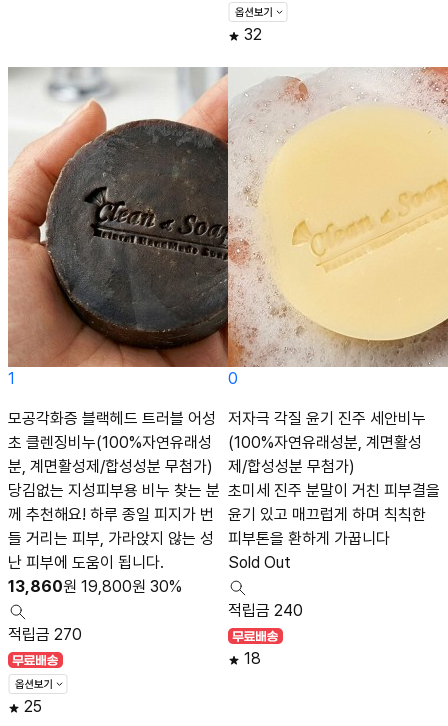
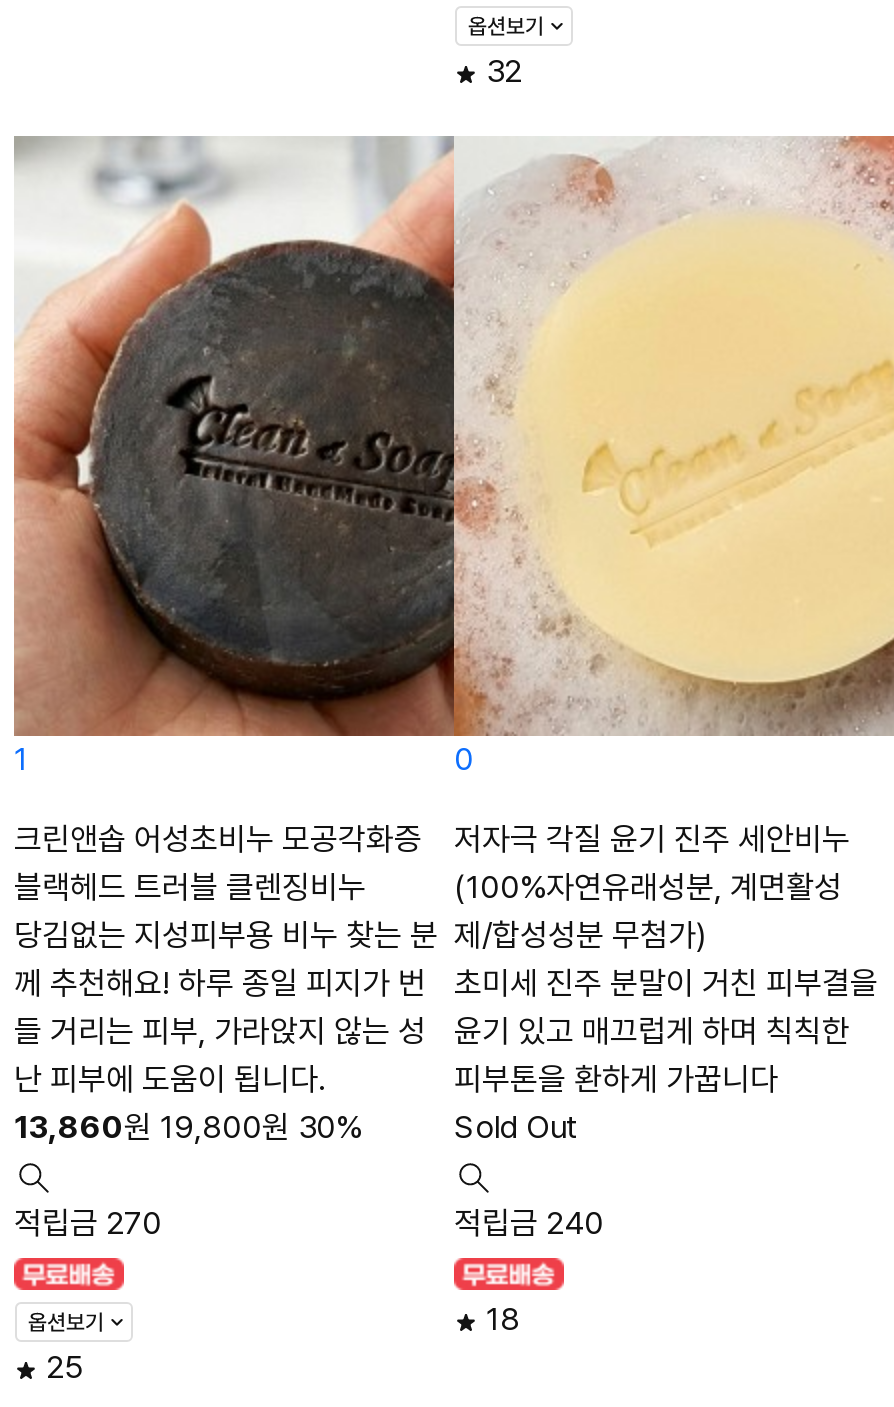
- 모공각화증 블랙헤드 트러블 어성
- 초 클렌징비누(100%자연유래성
- 분, 계면활성제/합성성분 무첨가)
+ 크린앤솝 어성초비누 모공각화증
+ 블랙헤드 트러블 클렌징비누
